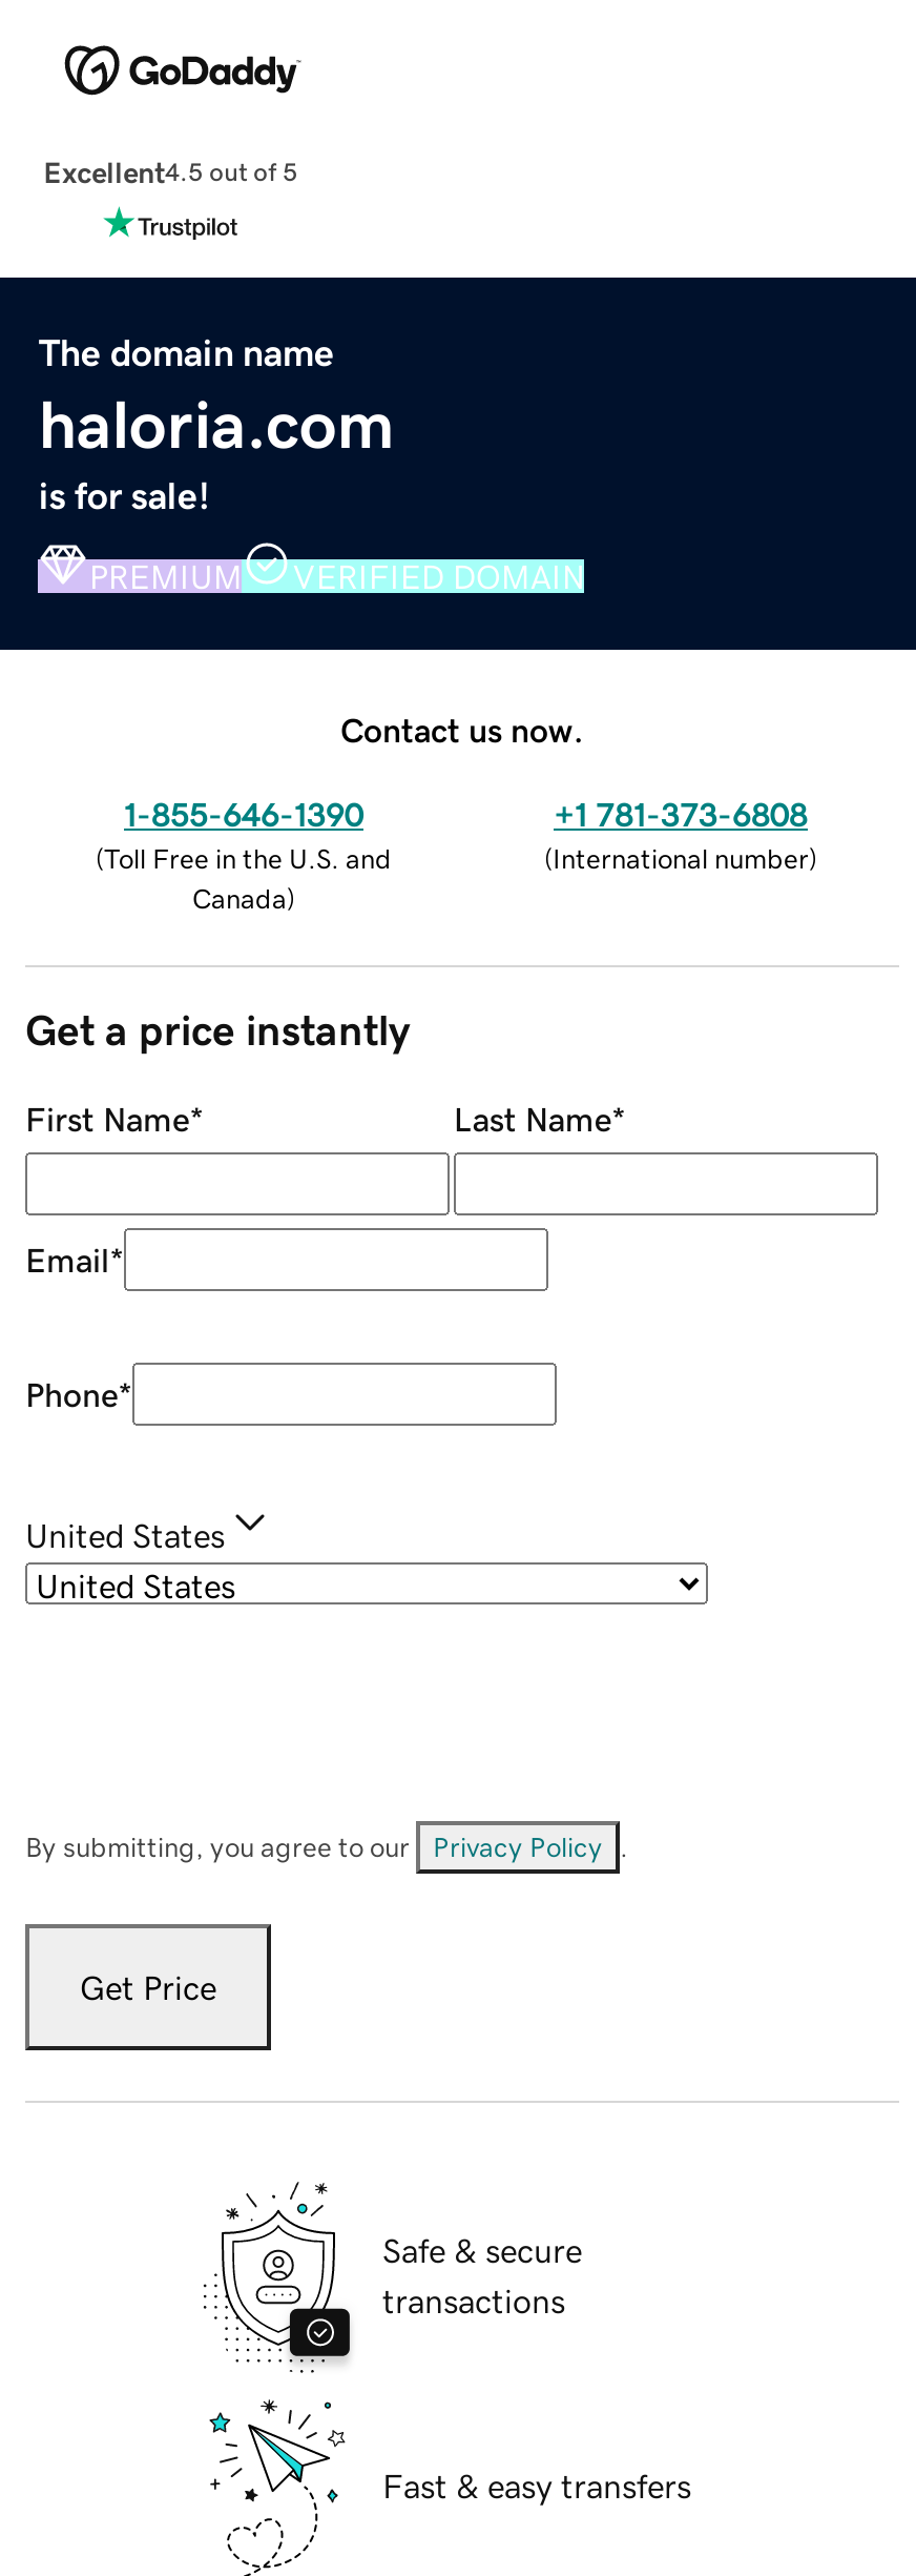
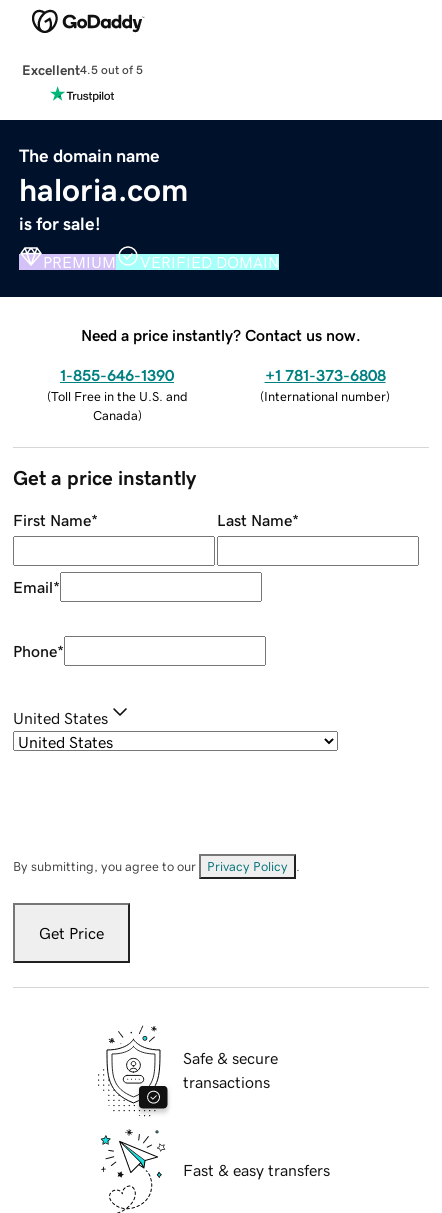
- Contact us now.
+ Need a price instantly? Contact us now.
